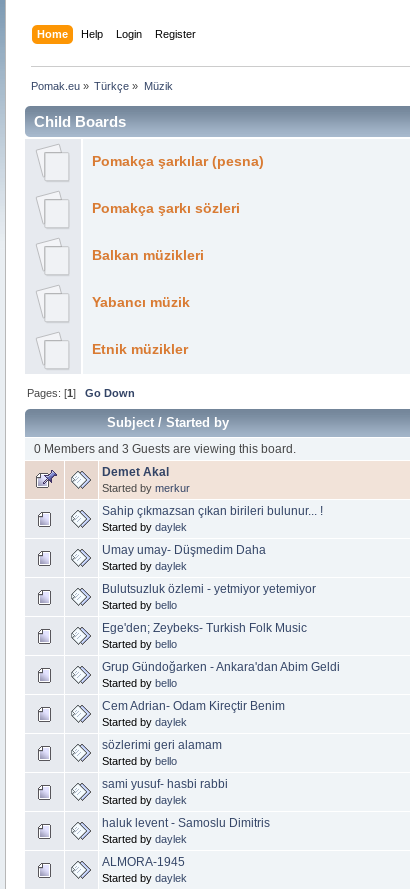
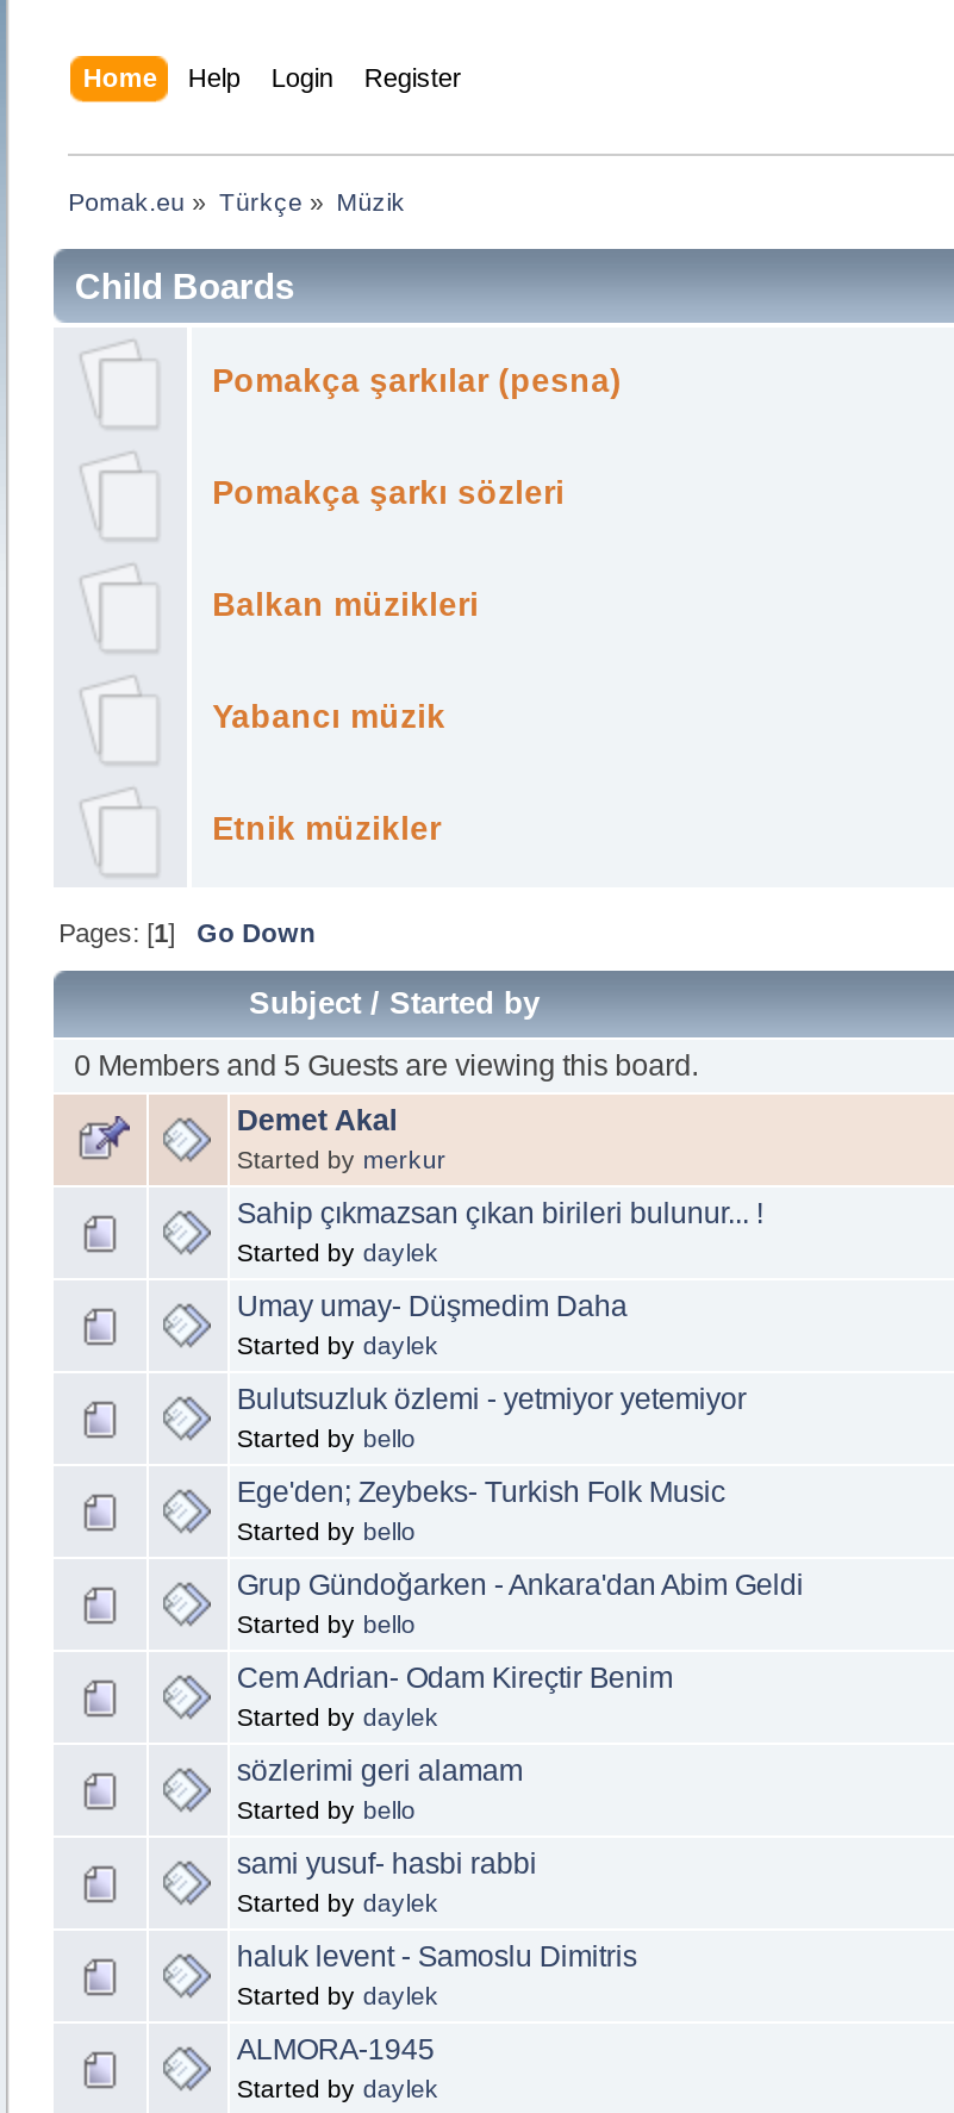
- 0 Members and 3 Guests are viewing this board.
+ 0 Members and 5 Guests are viewing this board.
